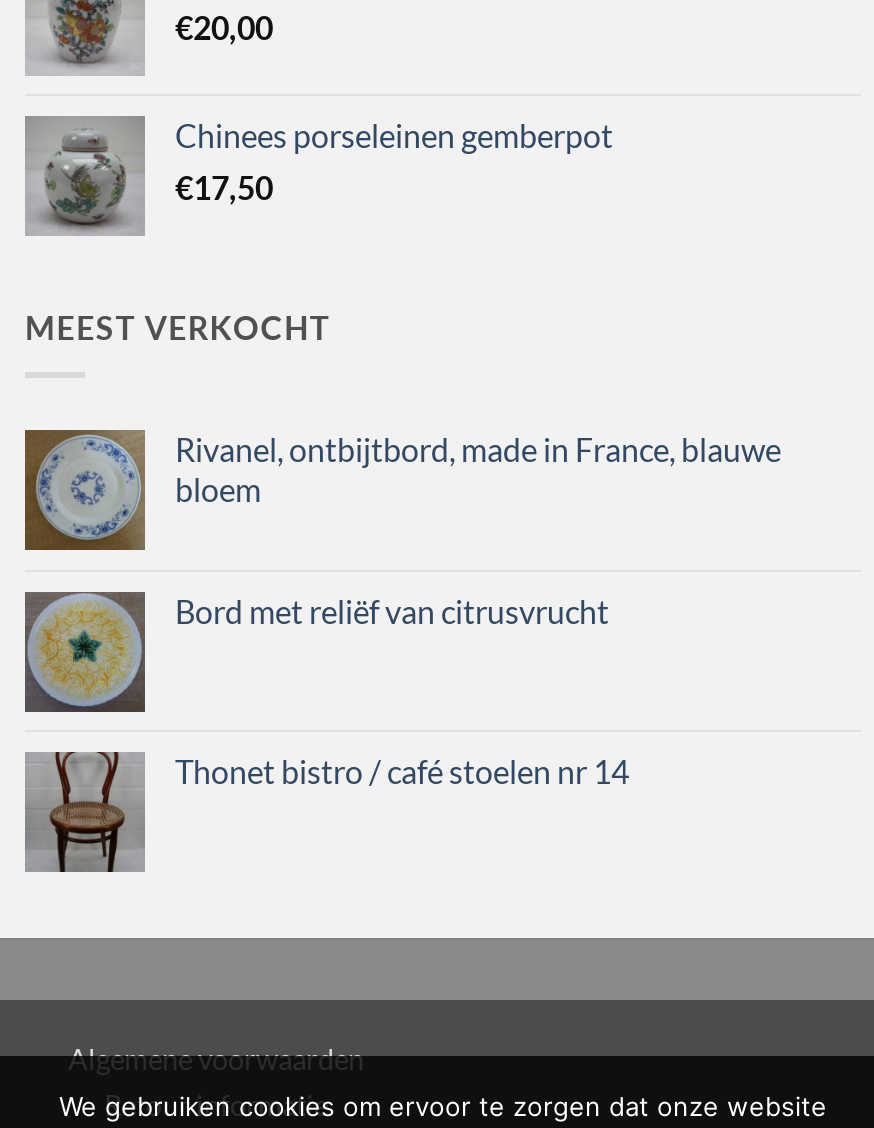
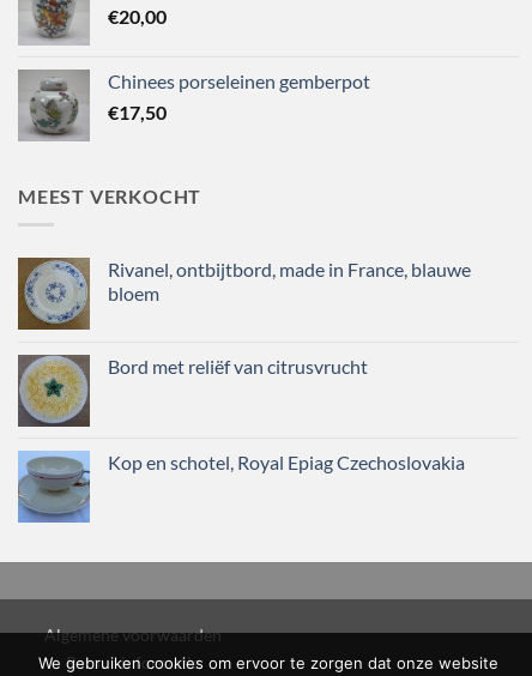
- [image]
- Thonet bistro / café stoelen nr 14
+ [image]
+ Kop en schotel, Royal Epiag Czechoslovakia
